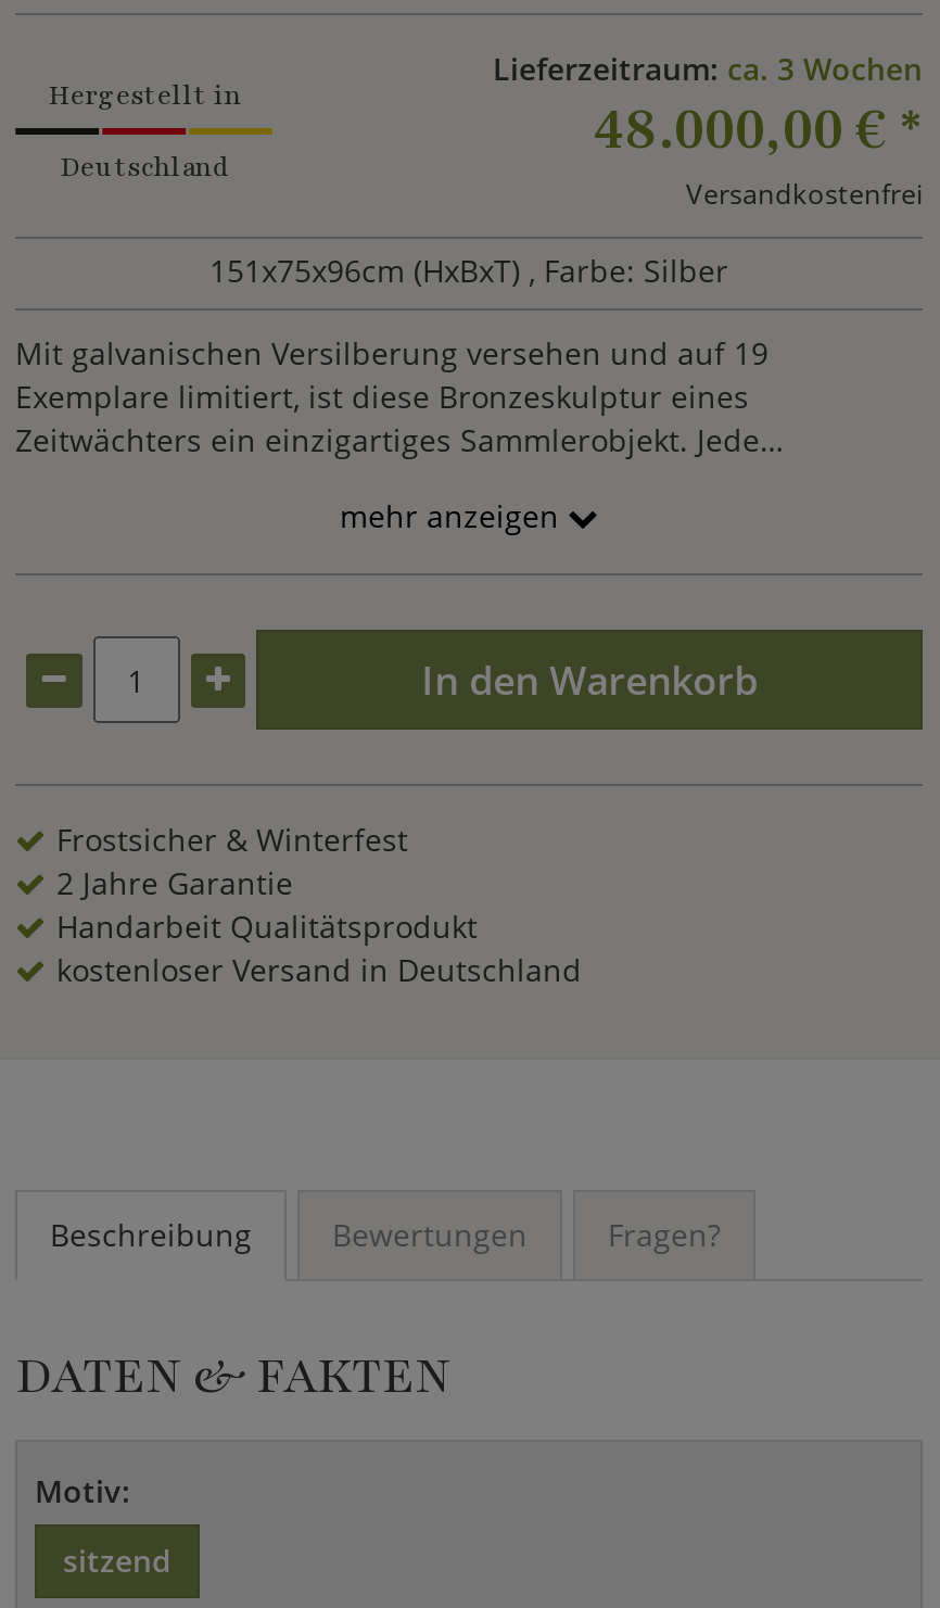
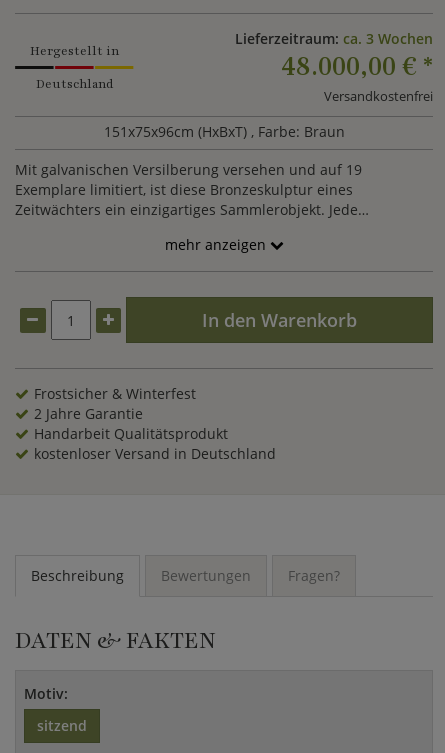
- 151x75x96cm (HxBxT), Farbe: Silber
+ 151x75x96cm (HxBxT), Farbe: Braun
